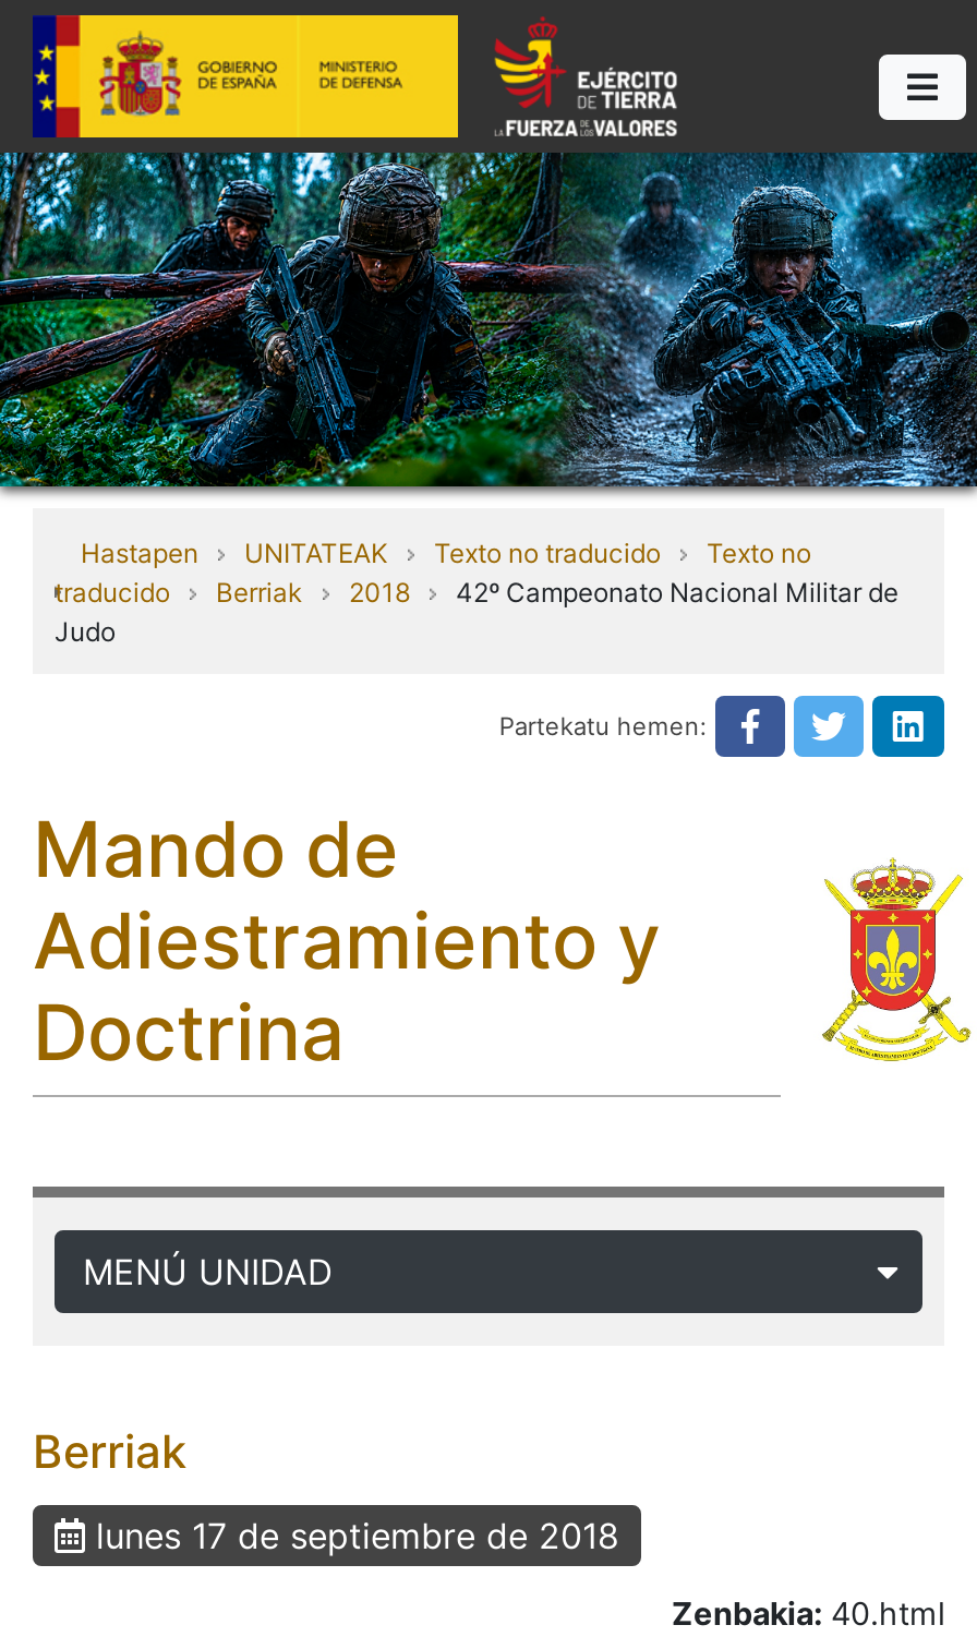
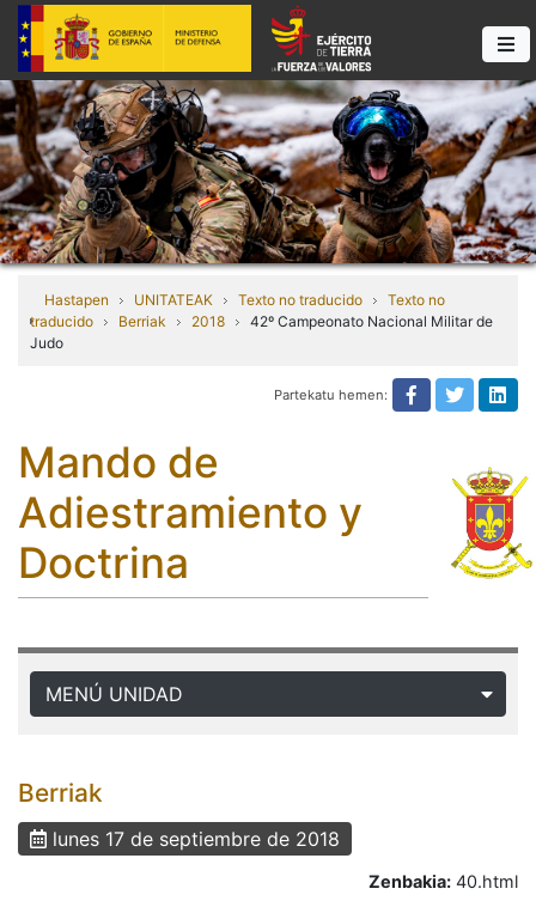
- [image]
+ [image]
